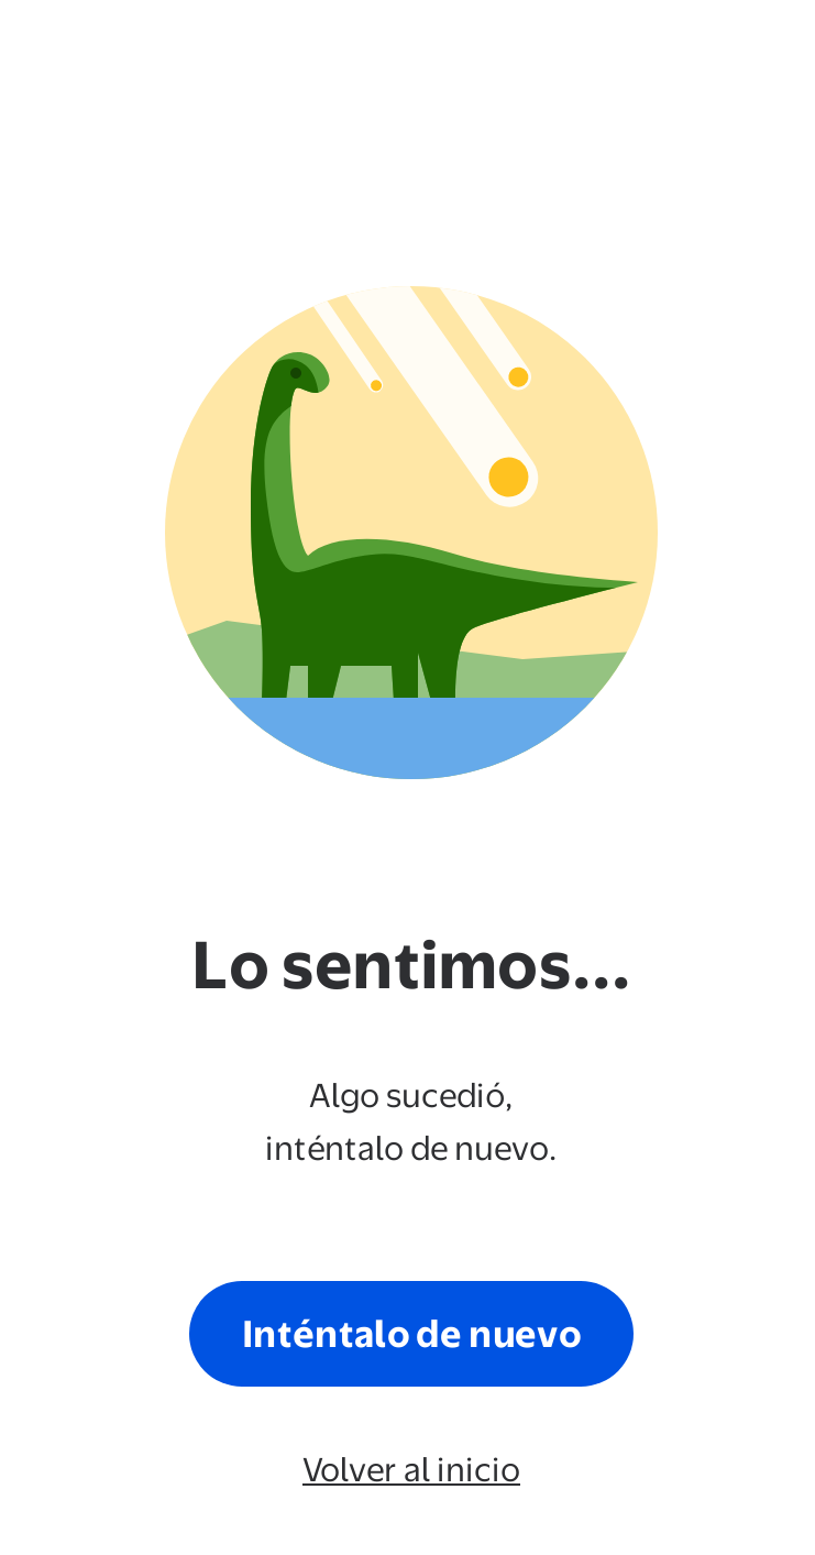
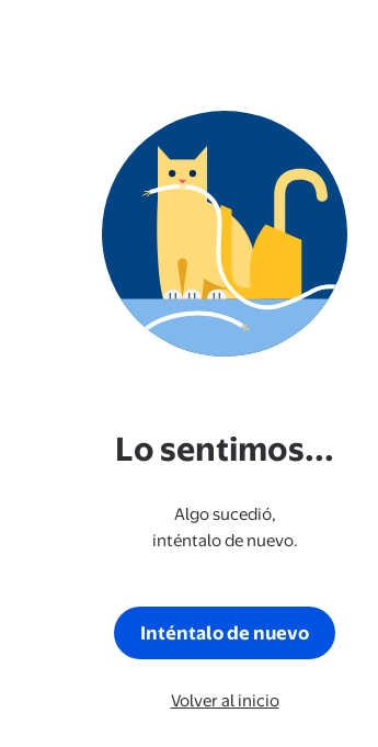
- [image]
+ [image]
